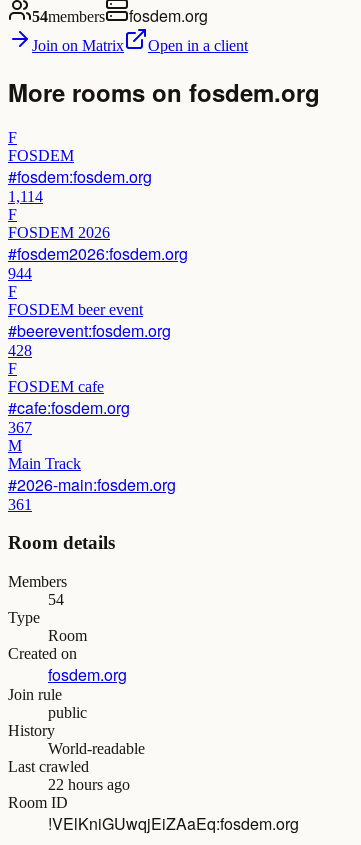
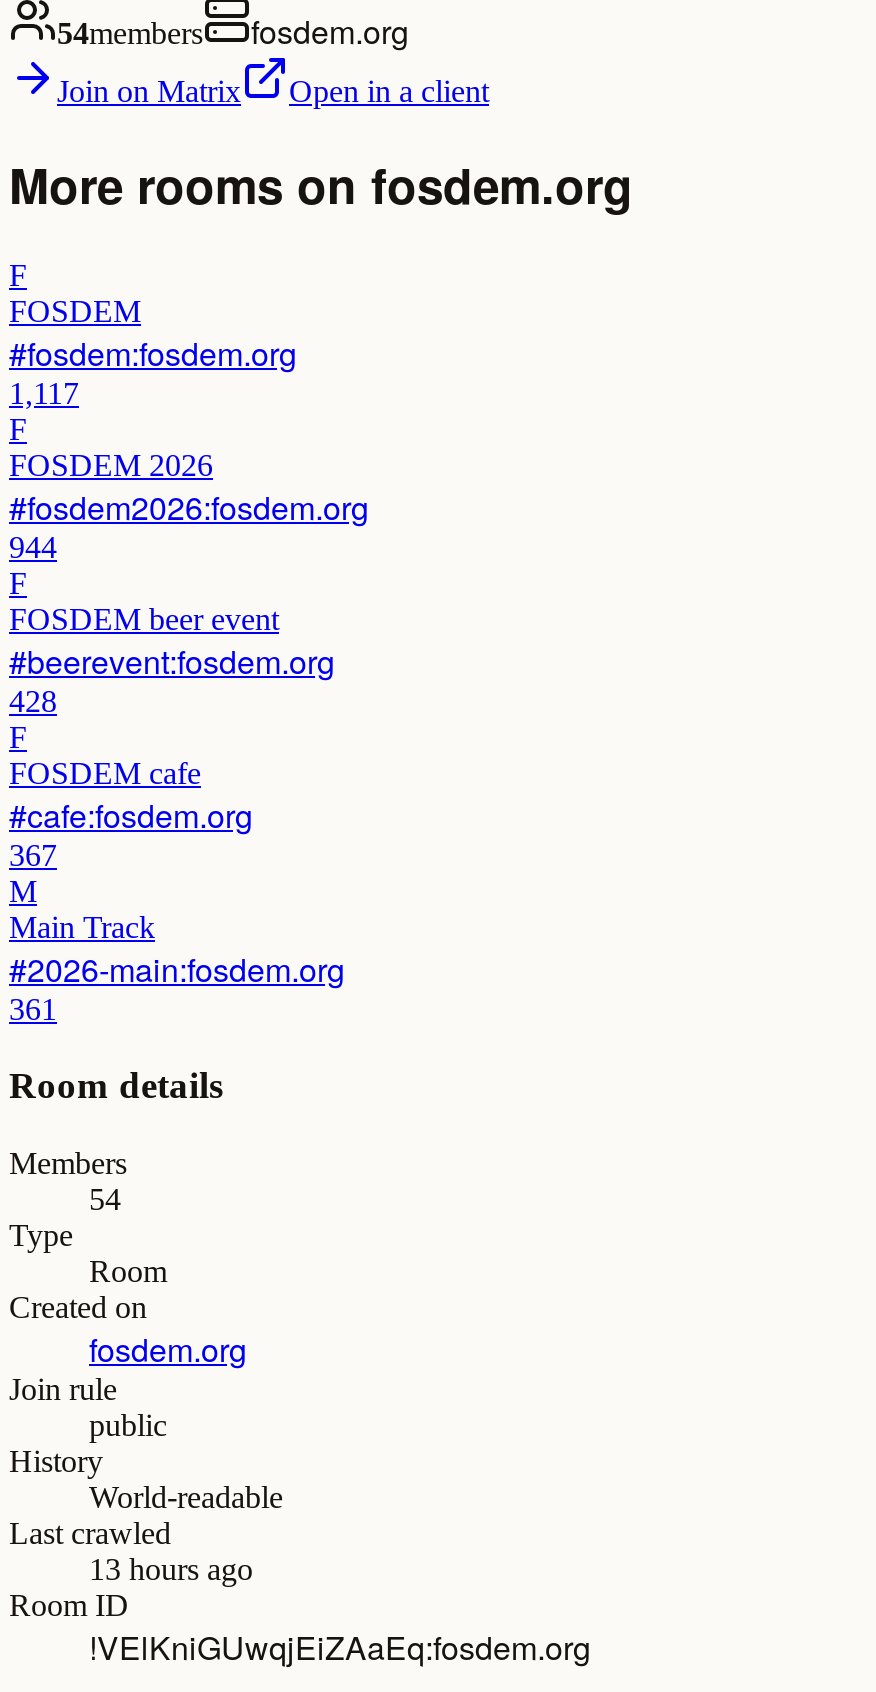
- 1,114
+ 1,117

- 22 hours ago
+ 13 hours ago
